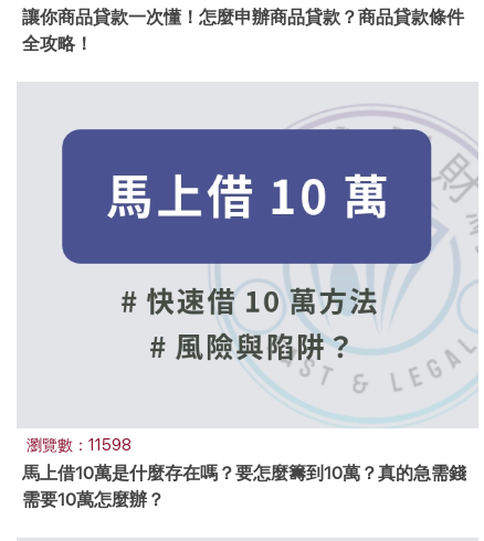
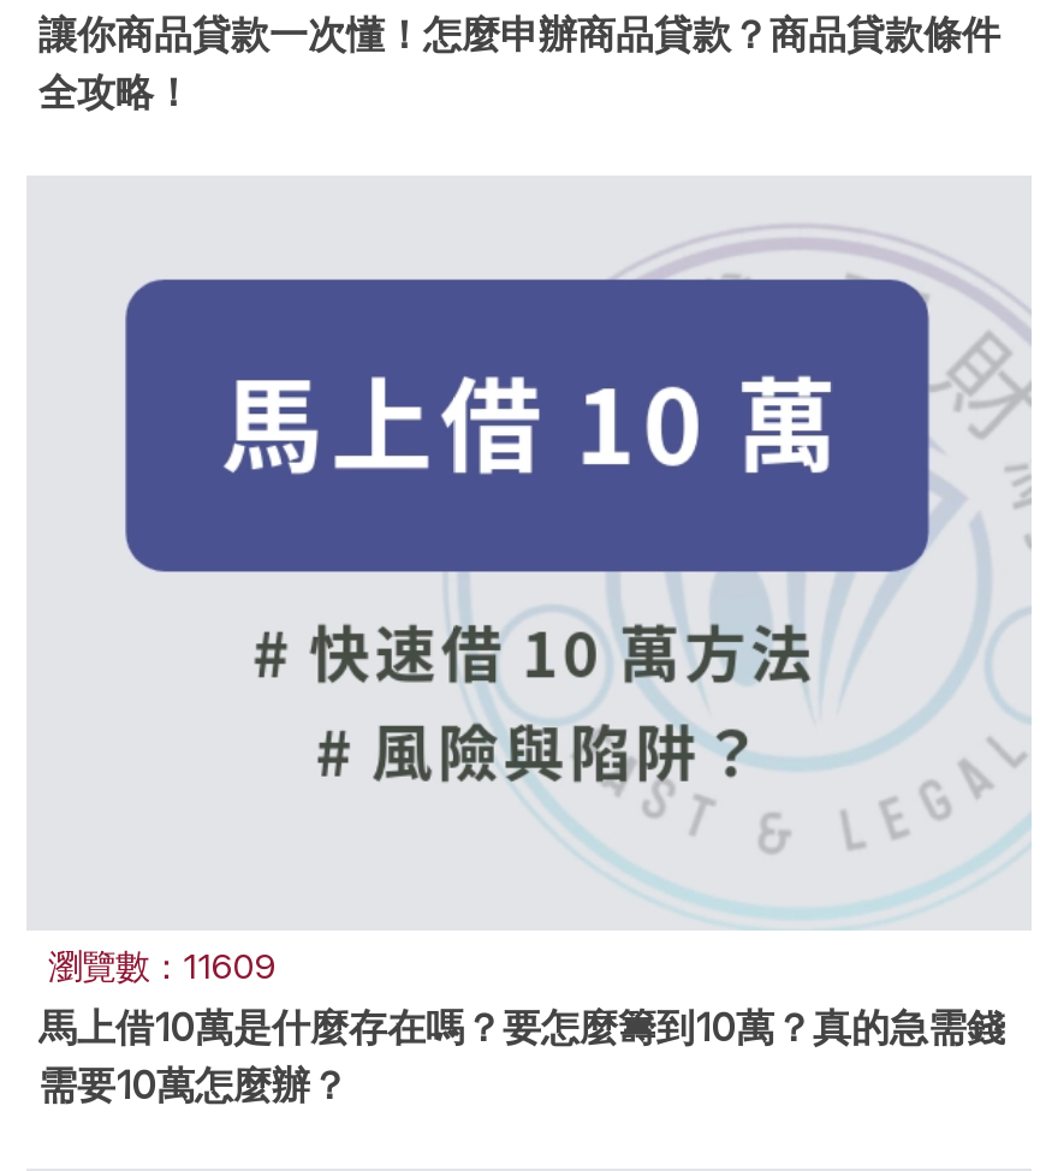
- 瀏覽數：11598
+ 瀏覽數：11609
